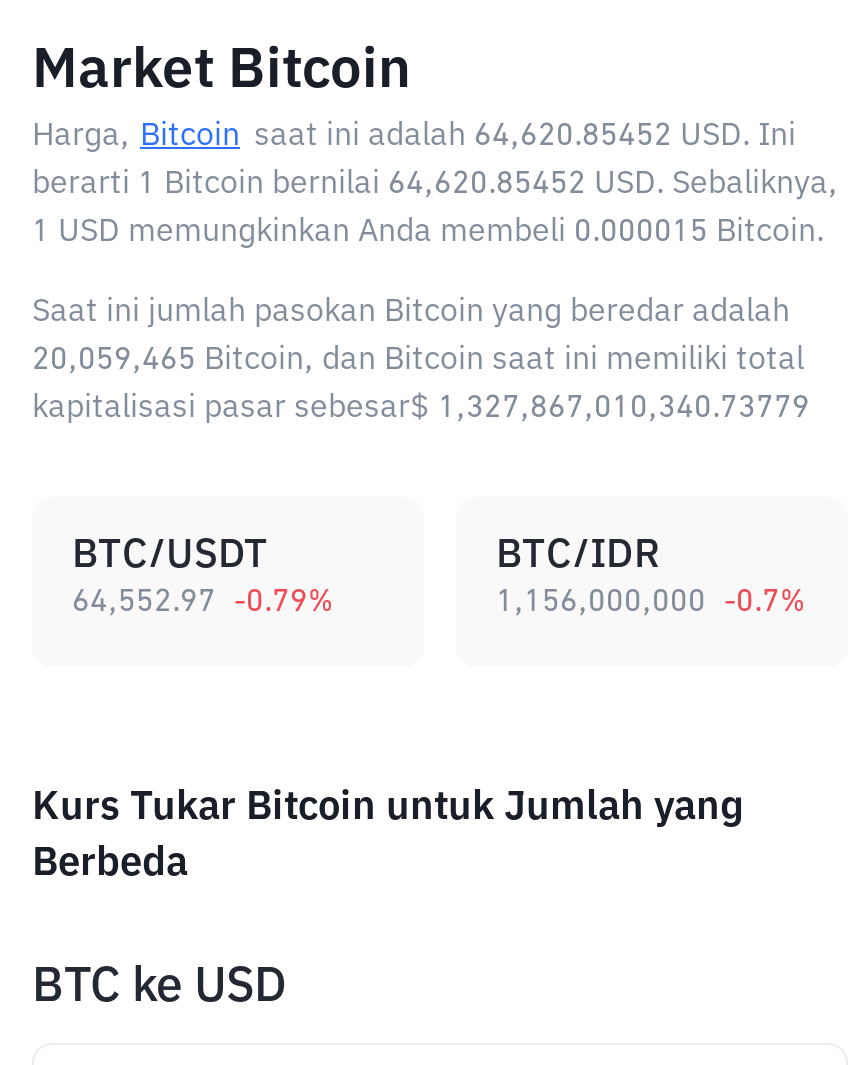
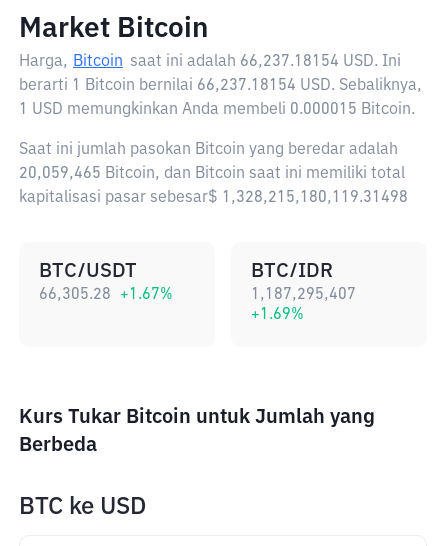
- Harga, Bitcoin saat ini adalah 64,620.85452 USD. Ini
+ Harga, Bitcoin saat ini adalah 66,237.18154 USD. Ini

- berarti 1 Bitcoin bernilai 64,620.85452 USD. Sebaliknya,
+ berarti 1 Bitcoin bernilai 66,237.18154 USD. Sebaliknya,

- kapitalisasi pasar sebesar$ 1,327,867,010,340.73779
+ kapitalisasi pasar sebesar$ 1,328,215,180,119.31498

- 64,552.97 -0.79%
+ 66,305.28 + 1.67%

- 1,156,000,000 -0.7%
+ 1,187,295,407
+ + 1.69%
